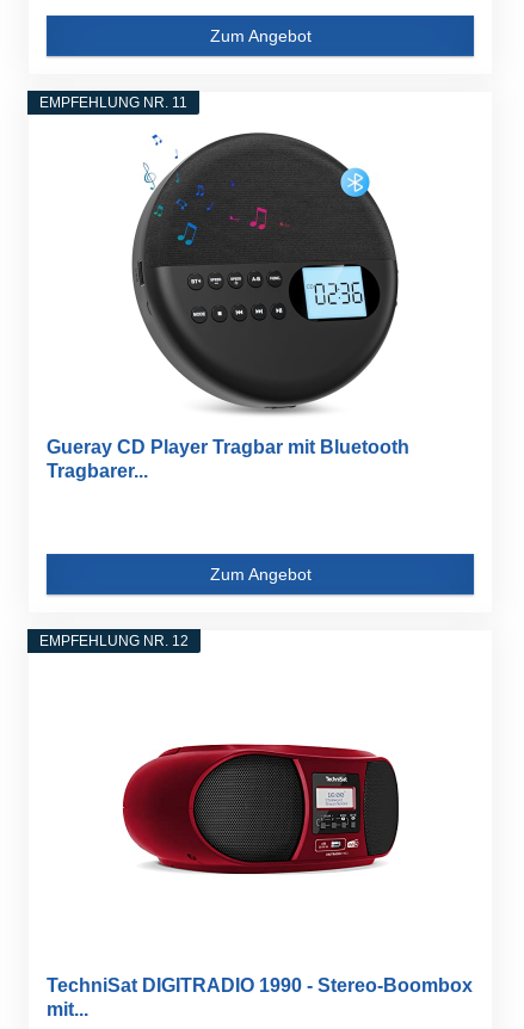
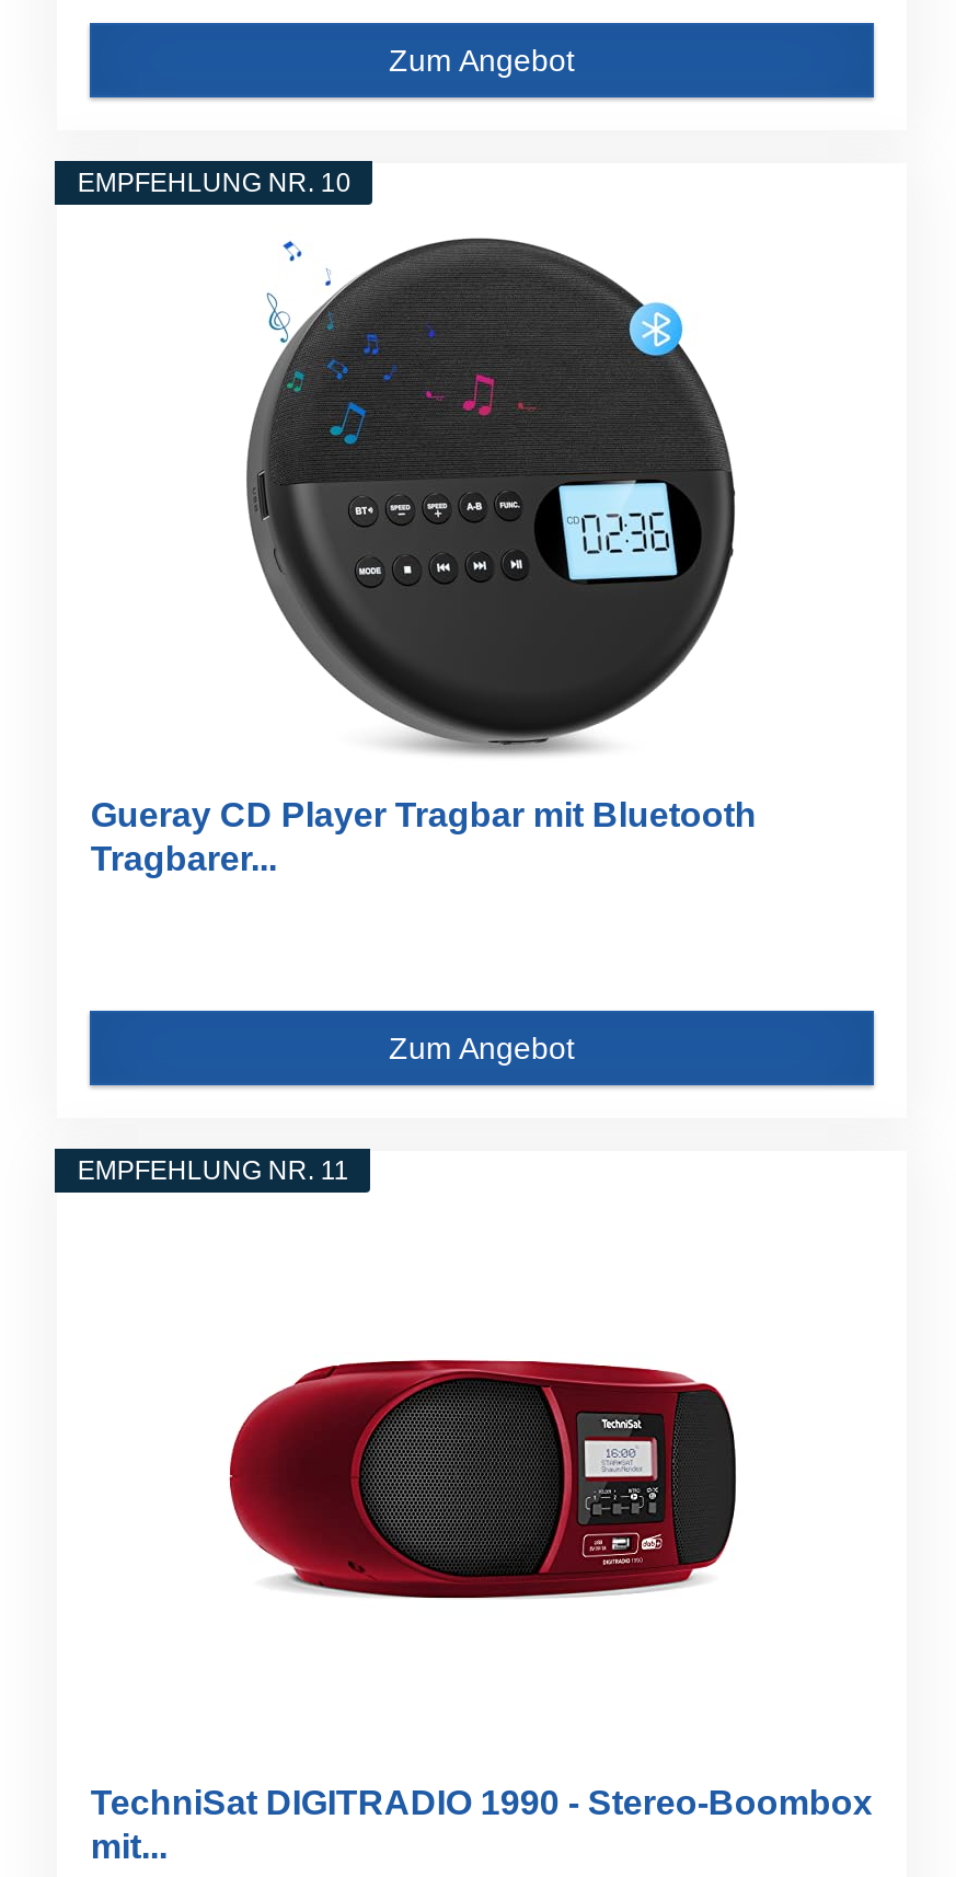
+ EMPFEHLUNG NR. 10

moved down: EMPFEHLUNG NR. 11

- EMPFEHLUNG NR. 12
